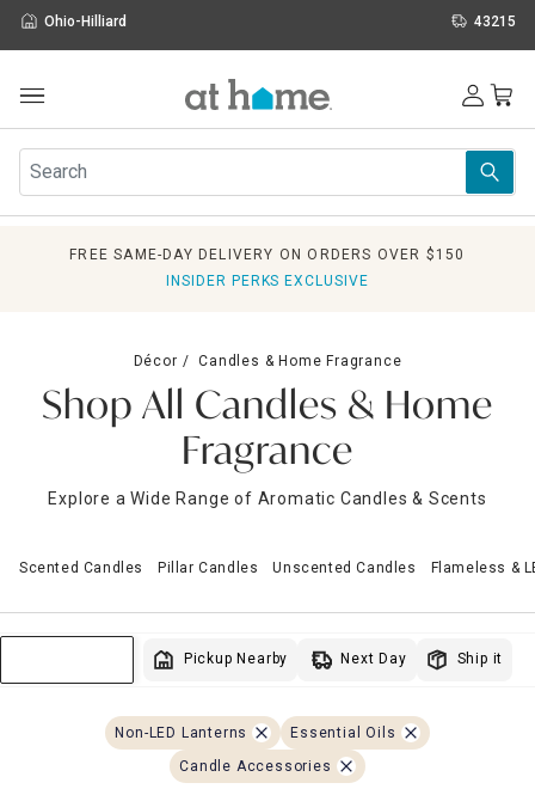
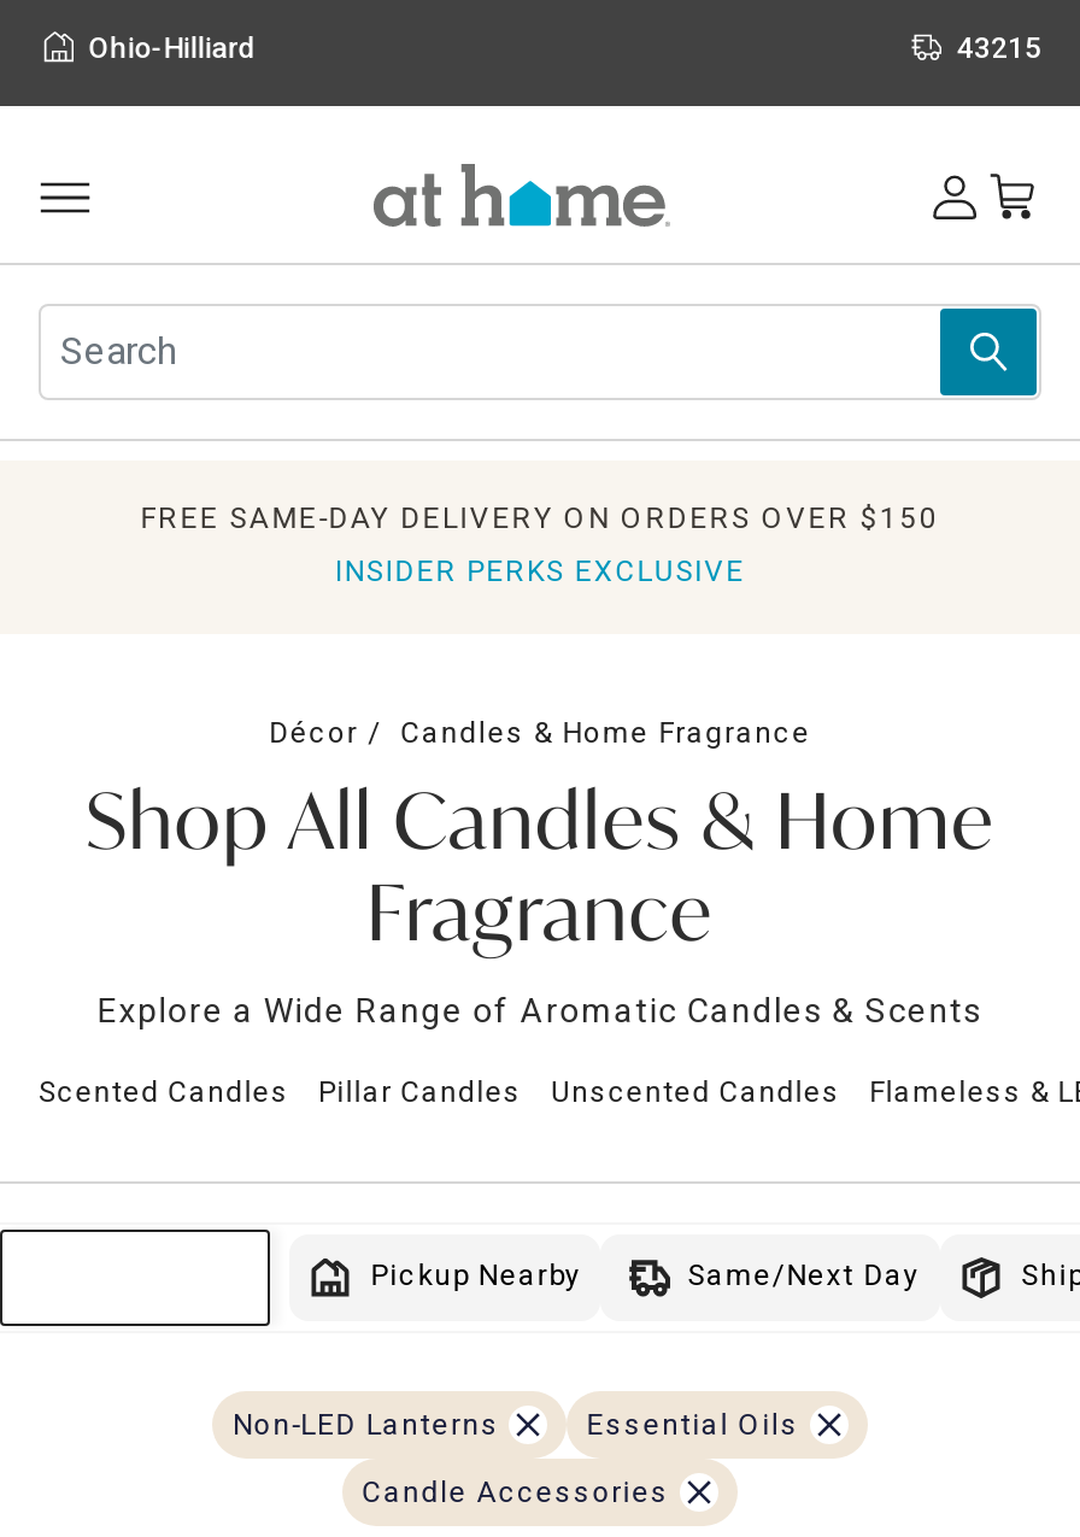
- Next Day
+ Same/Next Day
